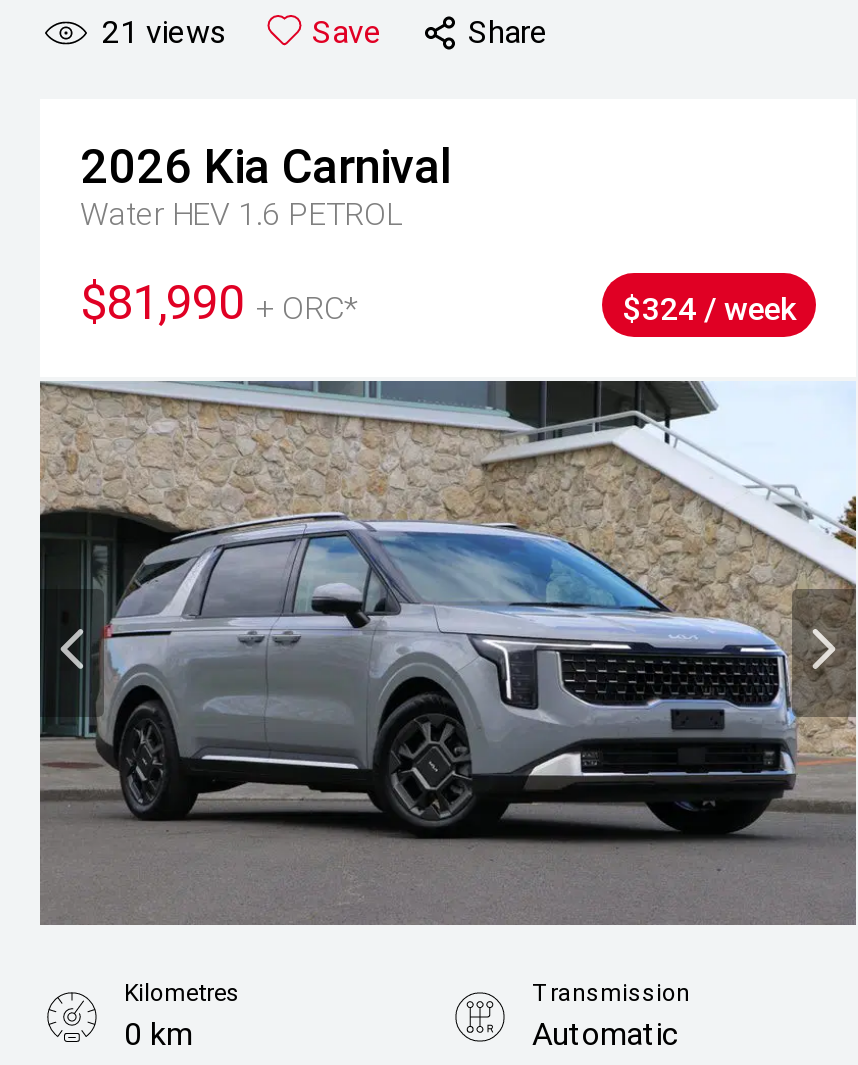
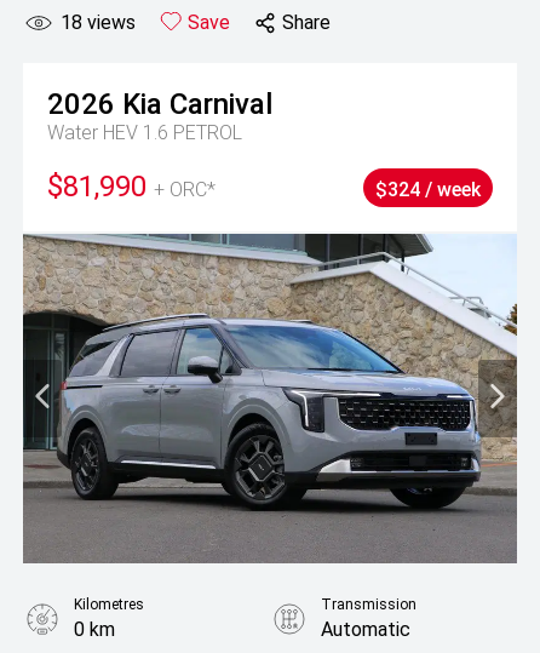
- 21 views
+ 18 views
